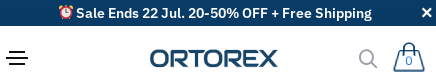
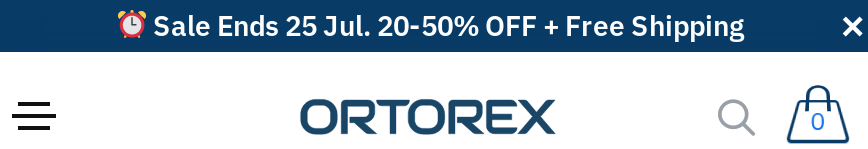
- Sale Ends 22 Jul. 20-50% OFF + Free Shipping
+ Sale Ends 25 Jul. 20-50% OFF + Free Shipping
